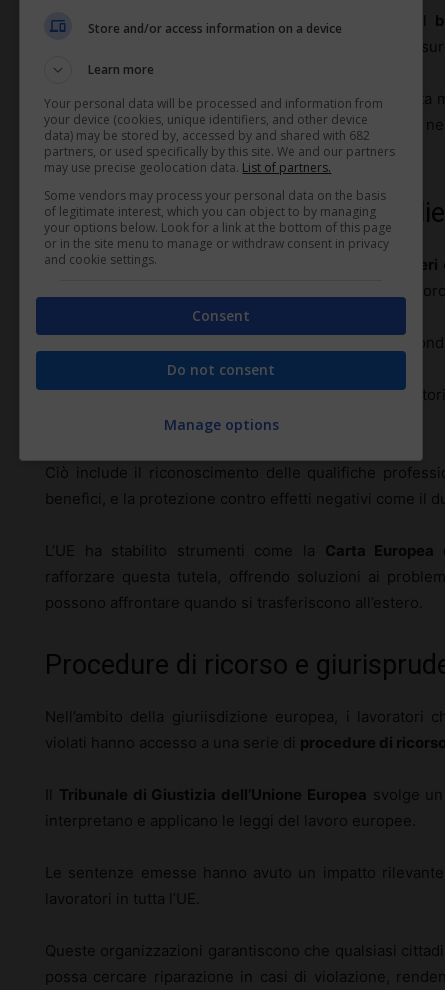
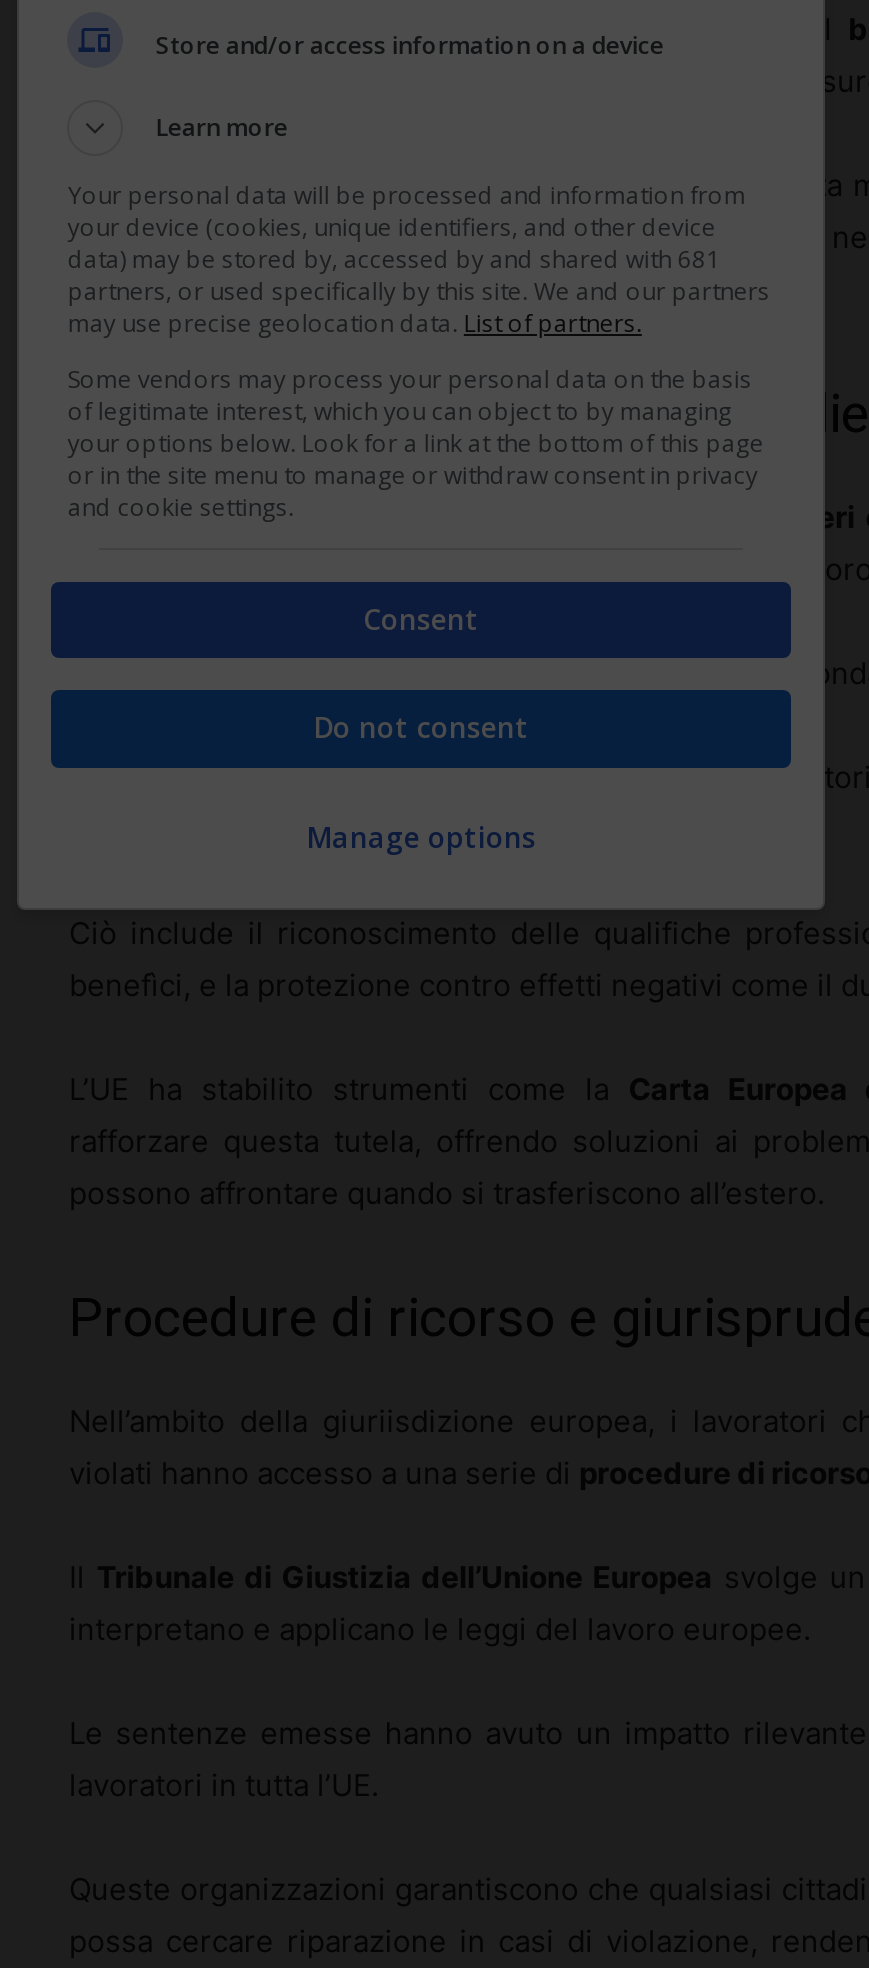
- data) may be stored by, accessed by and shared with 682
+ data) may be stored by, accessed by and shared with 681
